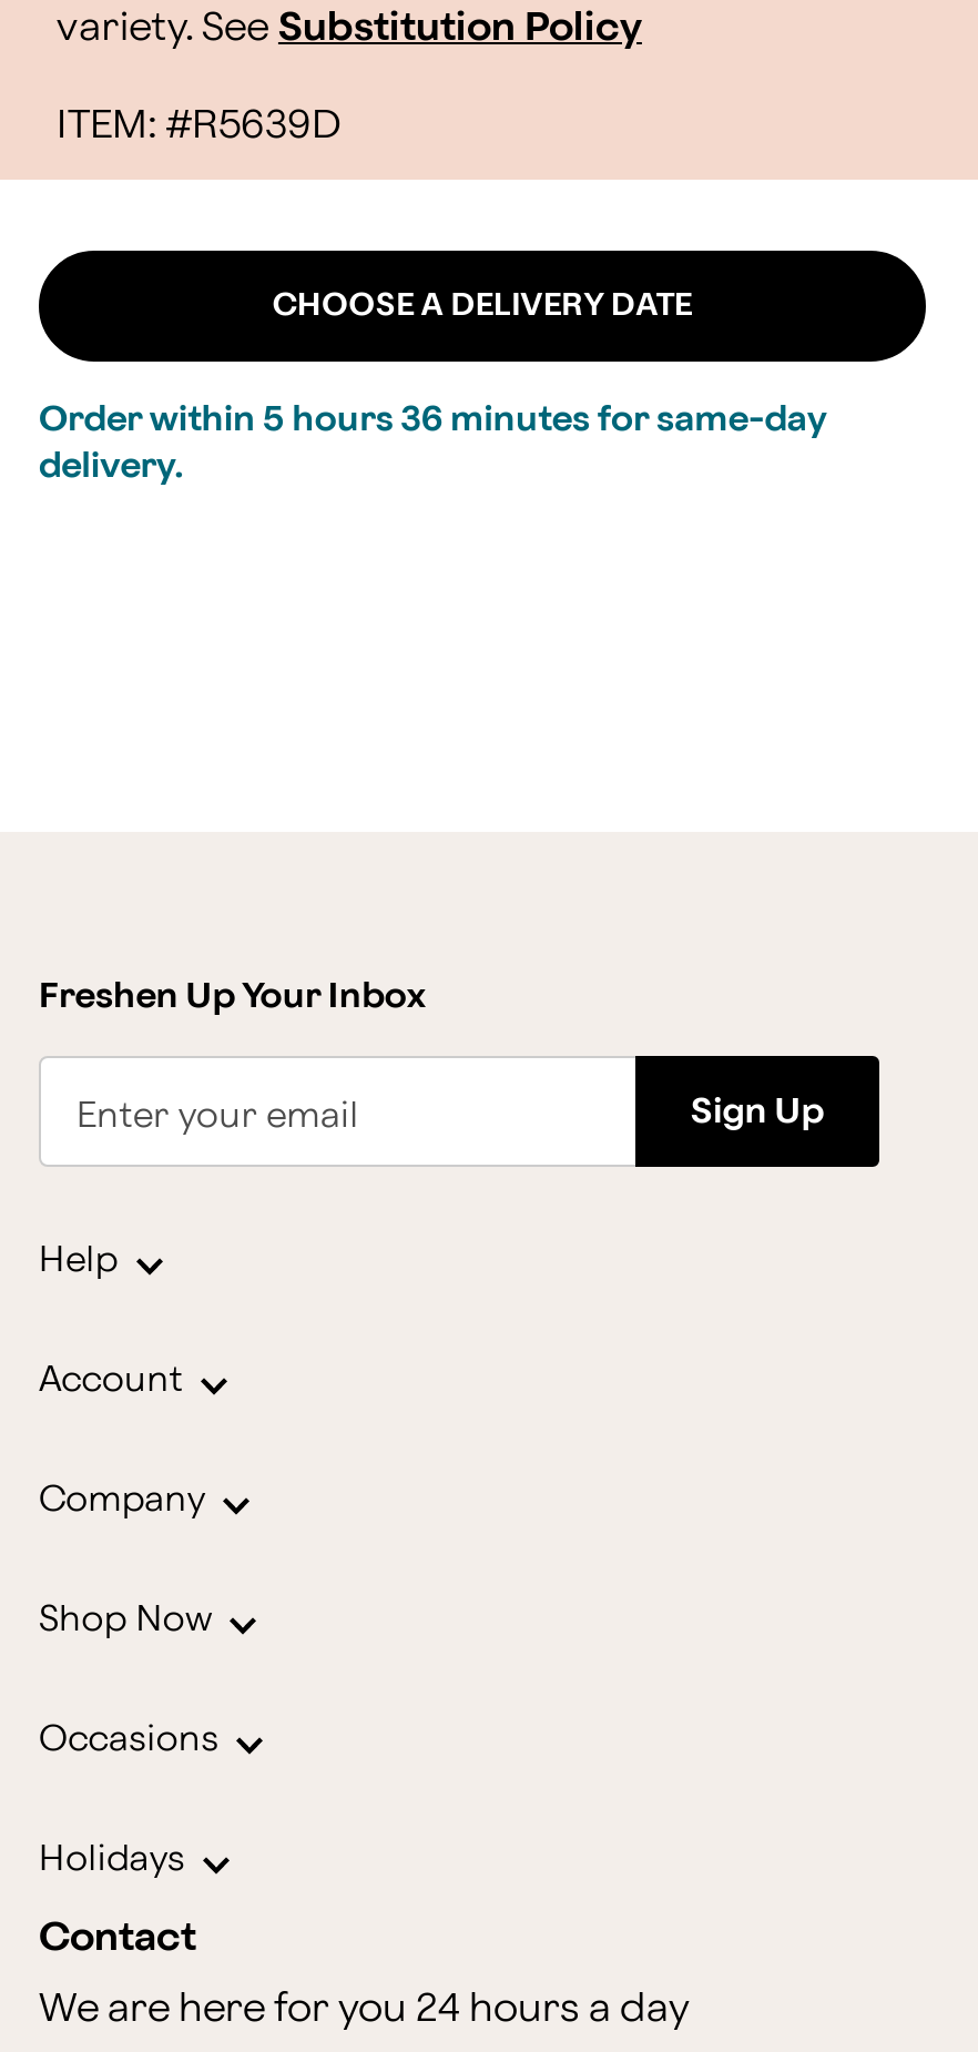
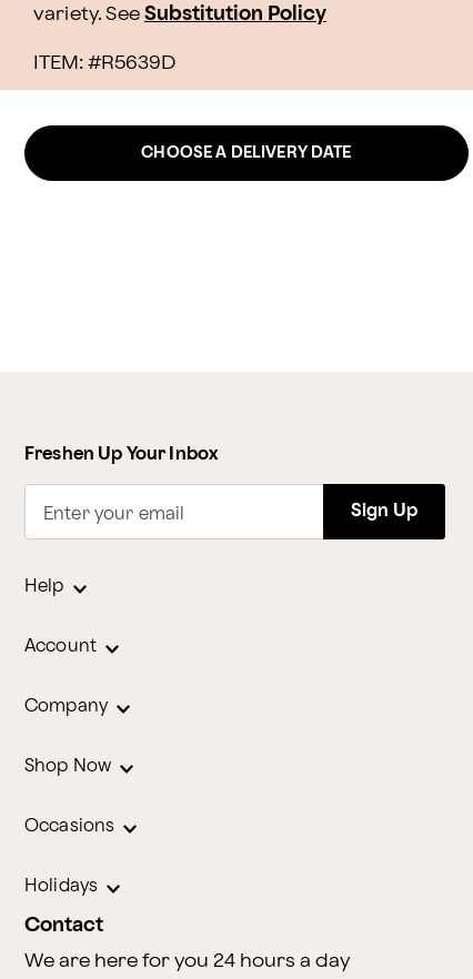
- Order within 5 hours 36 minutes for same-day
- delivery.
